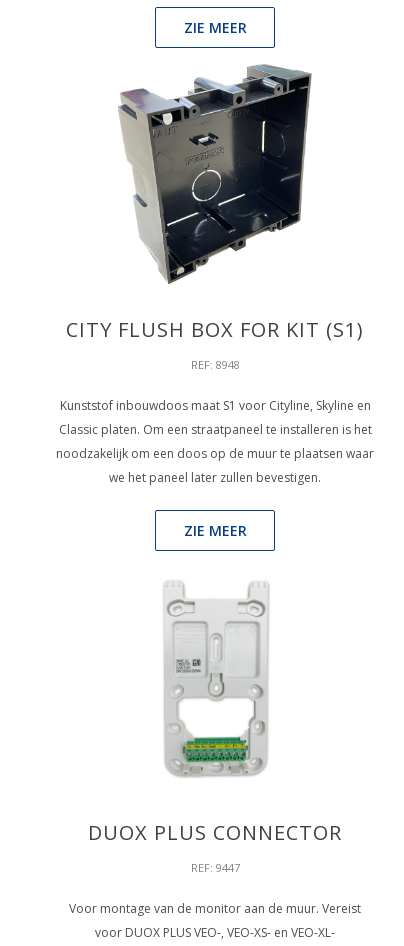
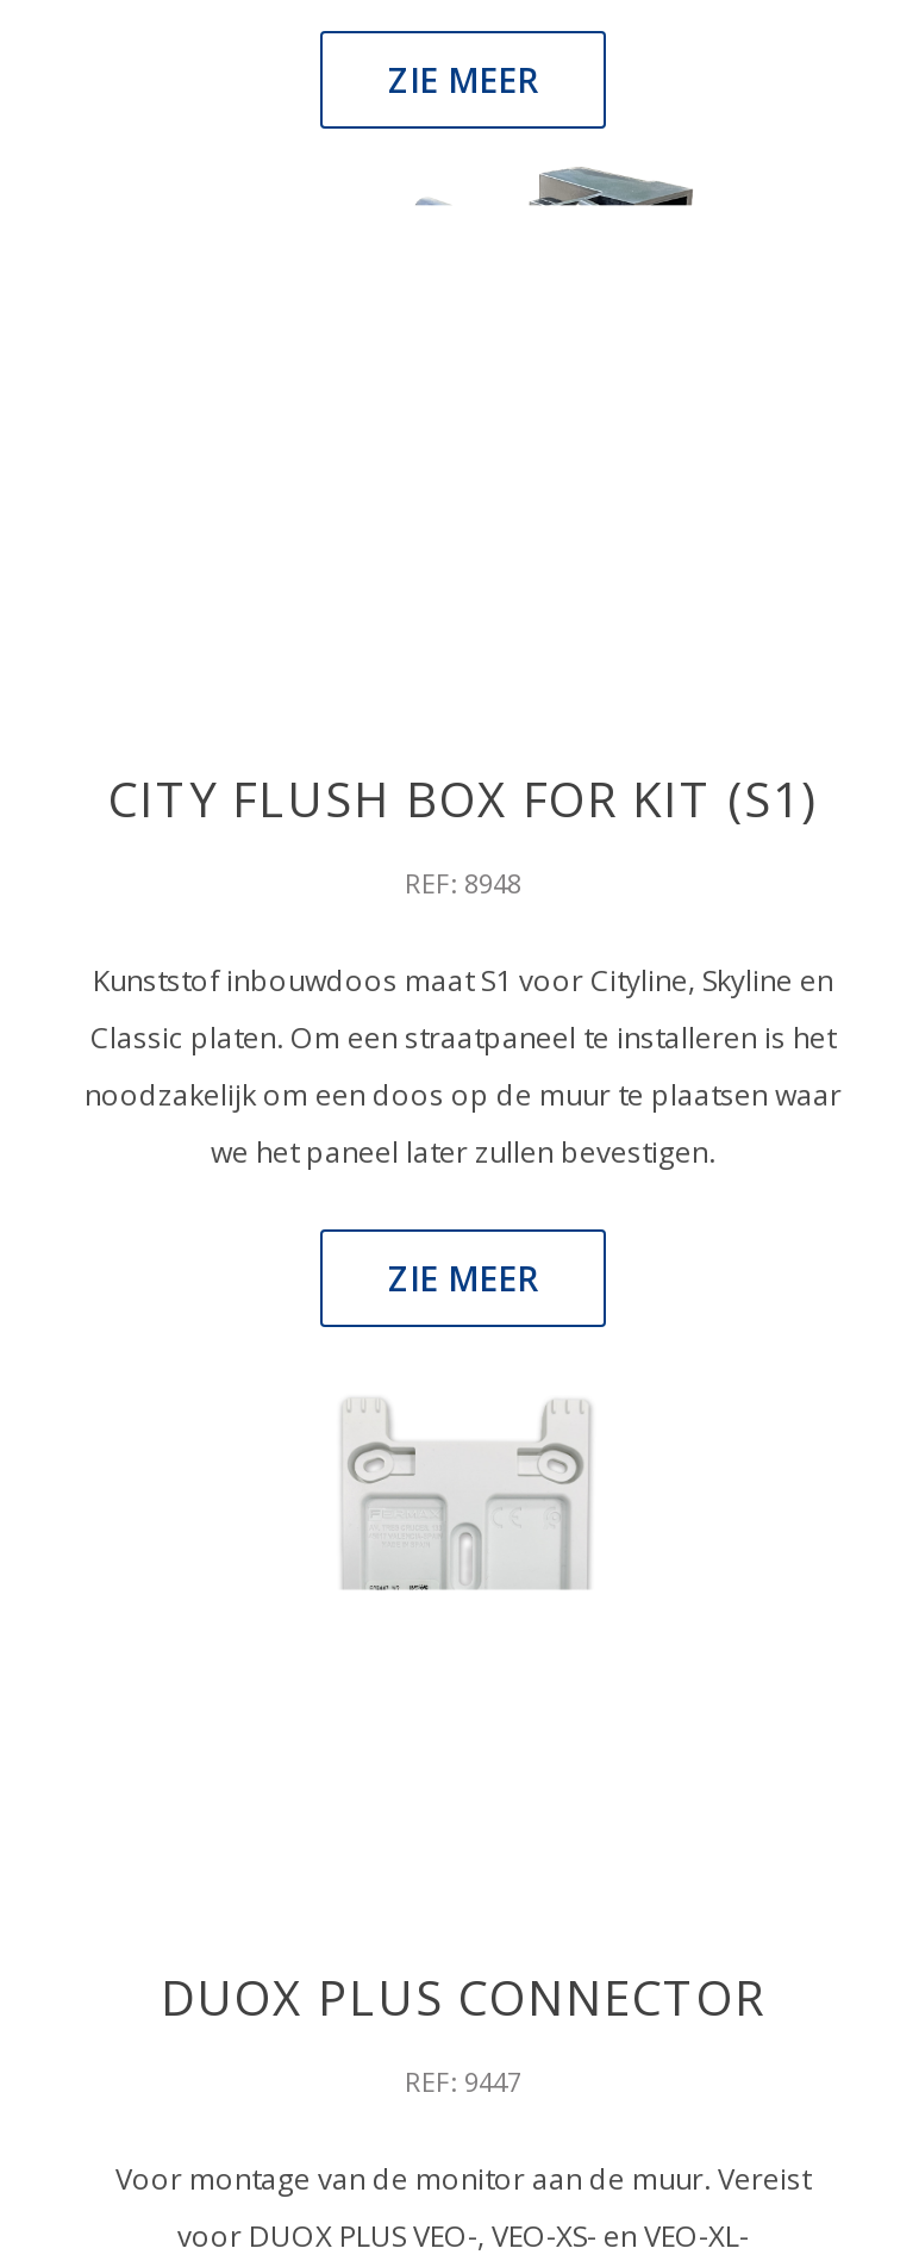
- [image]

- [image]
